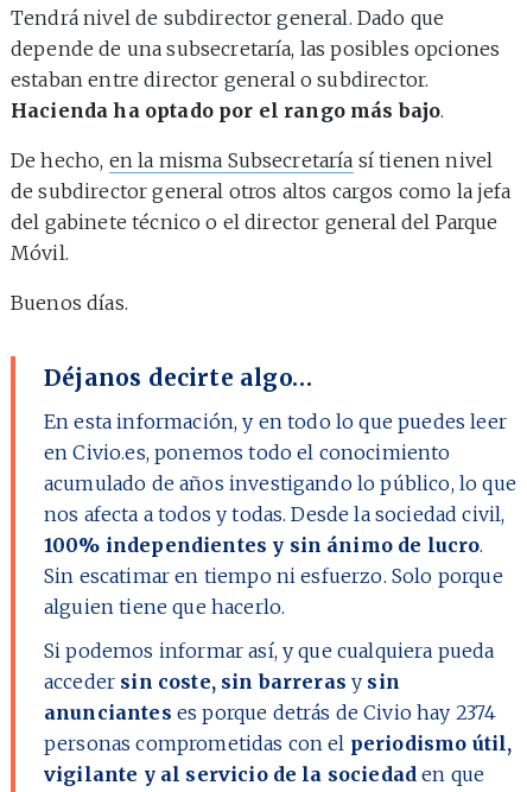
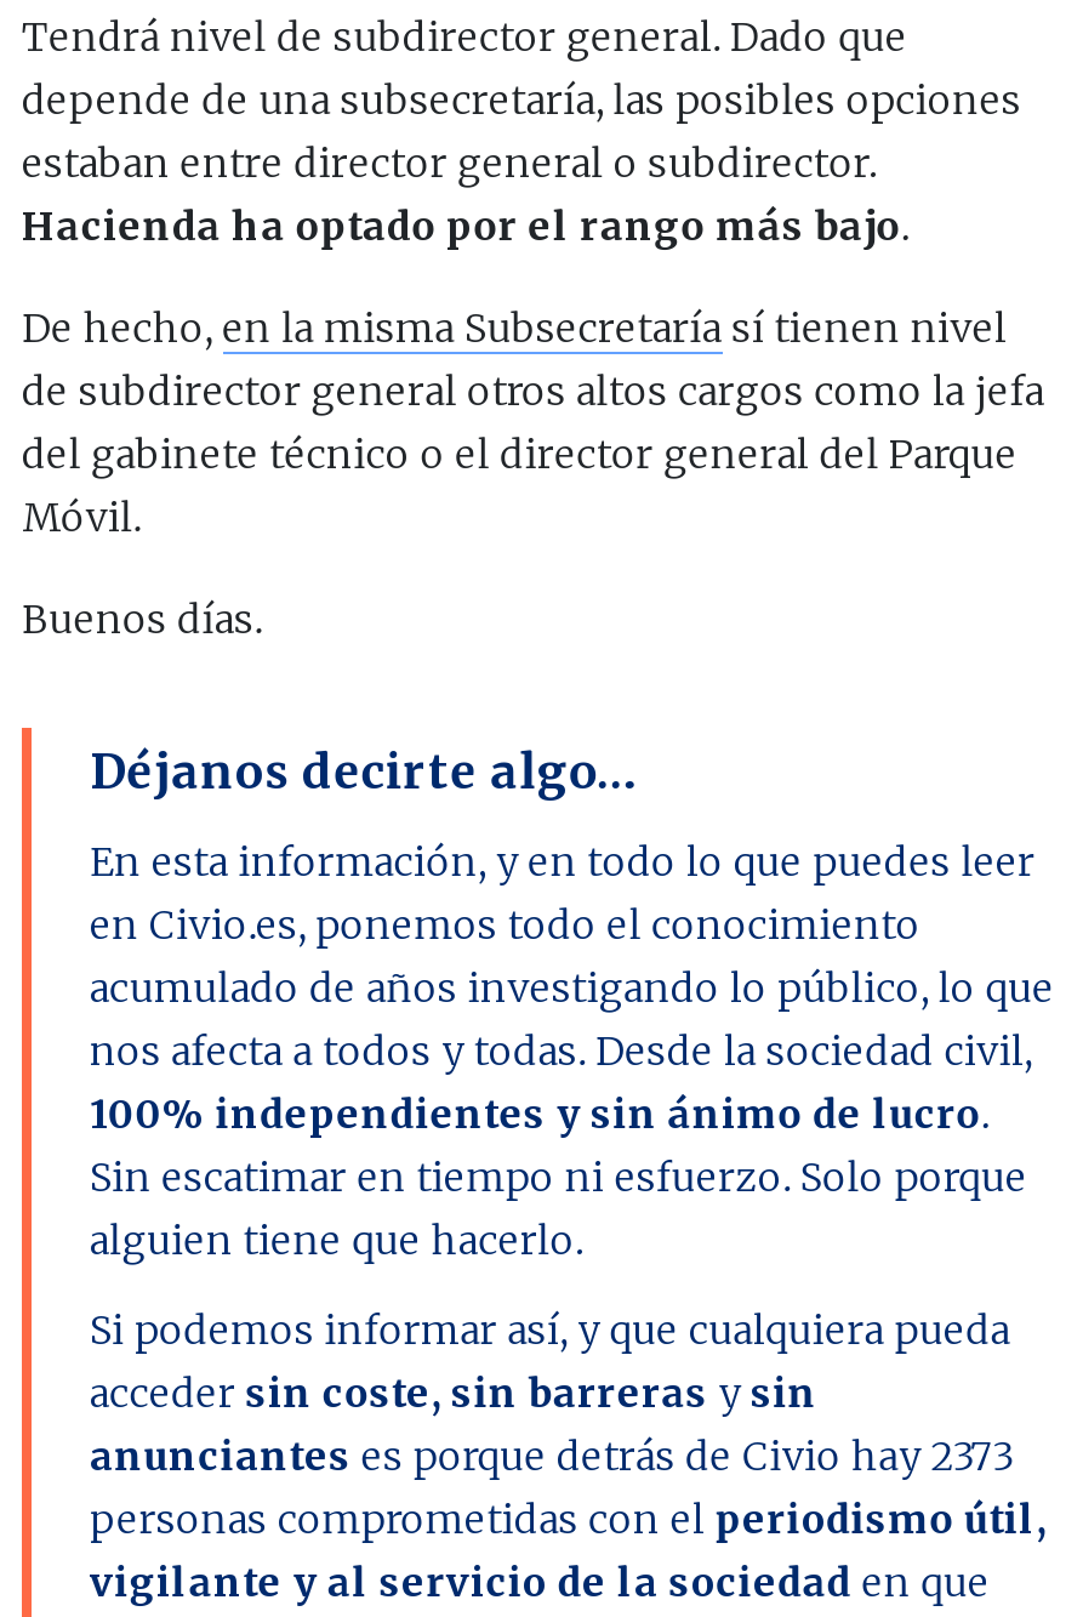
- anunciantes es porque detrás de Civio hay 2374
+ anunciantes es porque detrás de Civio hay 2373
